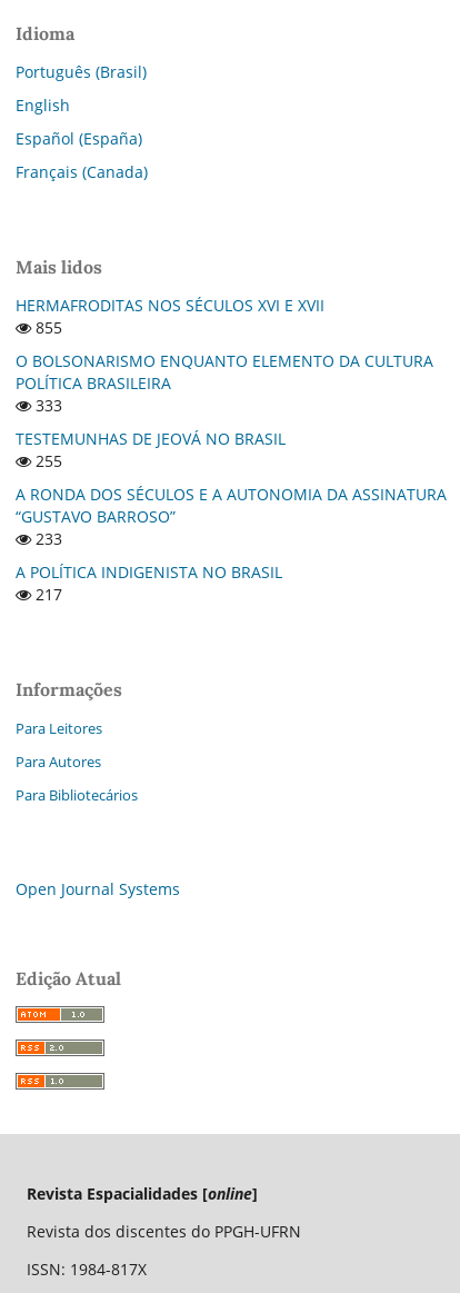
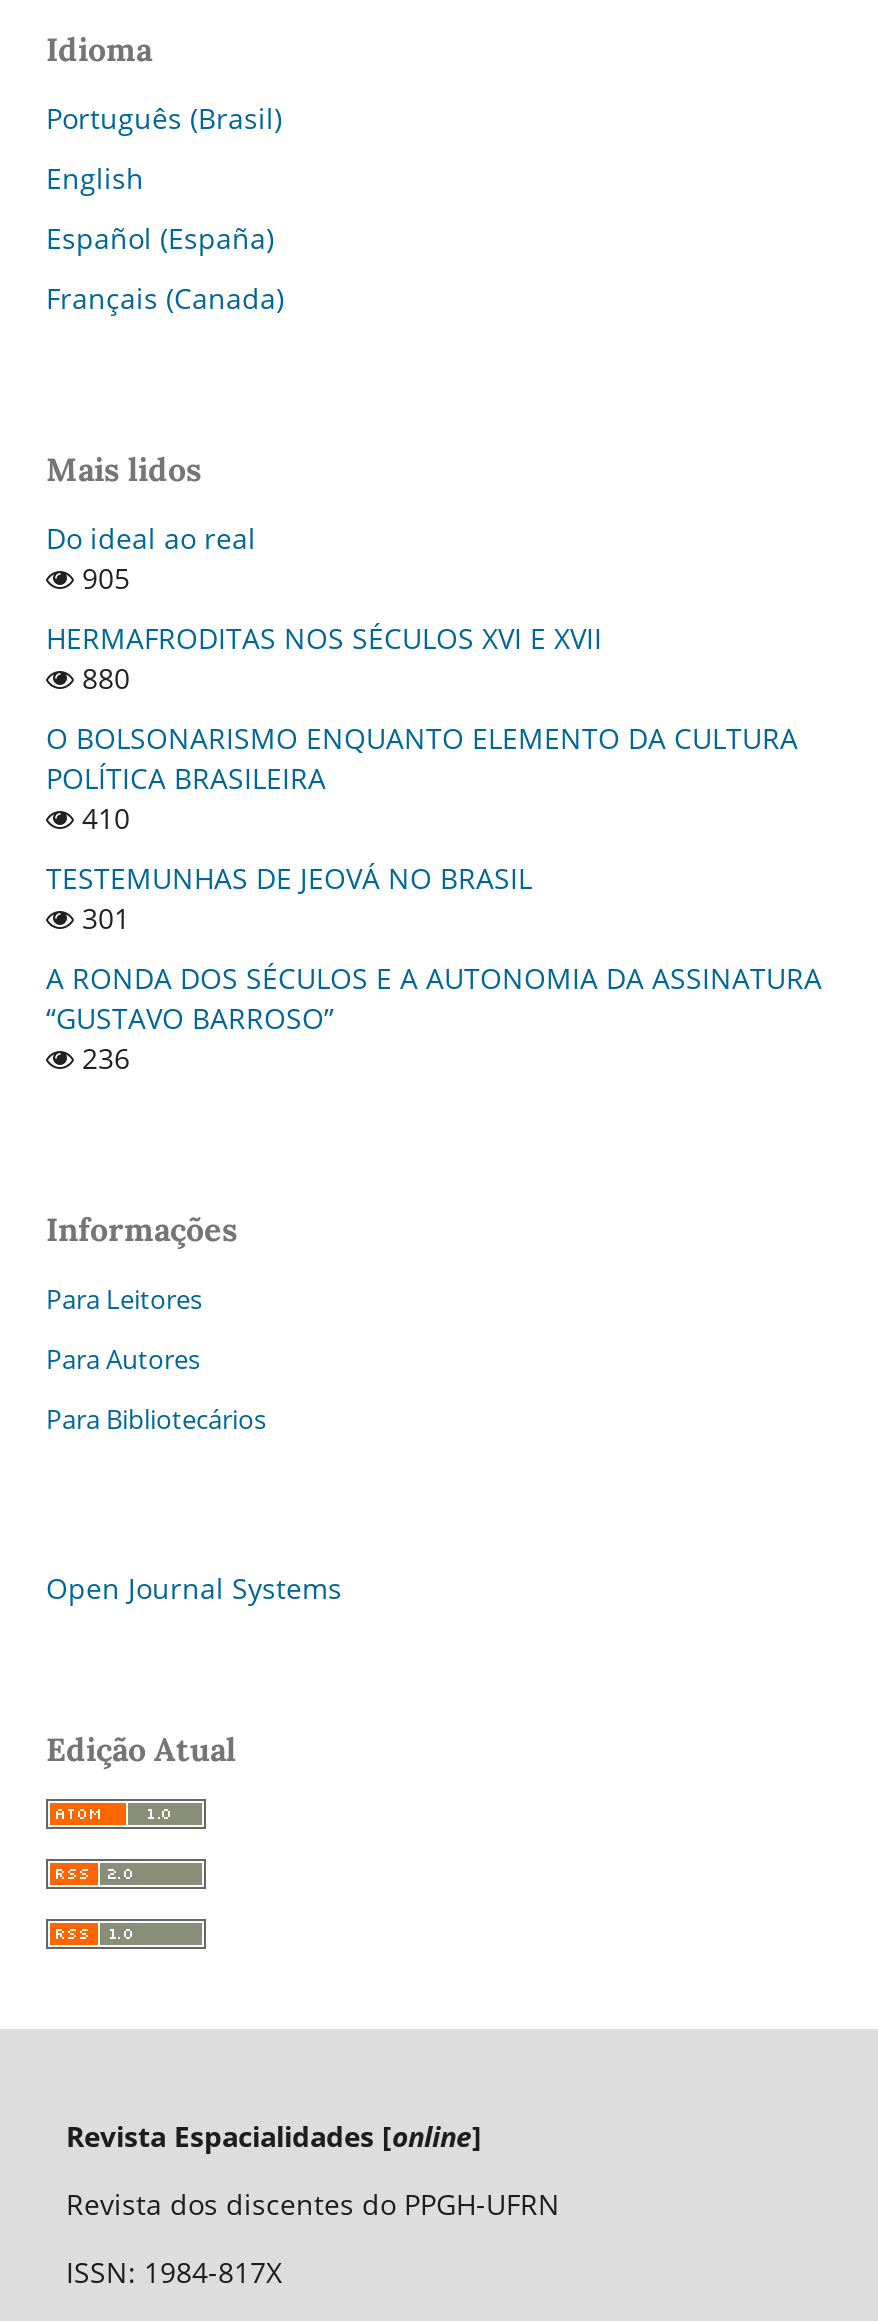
+ Do ideal ao real
+ 905

moved down: HERMAFRODITAS NOS SÉCULOS XVI E XVII

- 855
+ 880

moved down: O BOLSONARISMO ENQUANTO ELEMENTO DA CULTURA | POLÍTICA BRASILEIRA

- 333
+ 410

moved down: TESTEMUNHAS DE JEOVÁ NO BRASIL

- 255
+ 301

moved down: A RONDA DOS SÉCULOS E A AUTONOMIA DA ASSINATURA | “GUSTAVO BARROSO”

- 233
- A POLÍTICA INDIGENISTA NO BRASIL
- 217
+ 236
